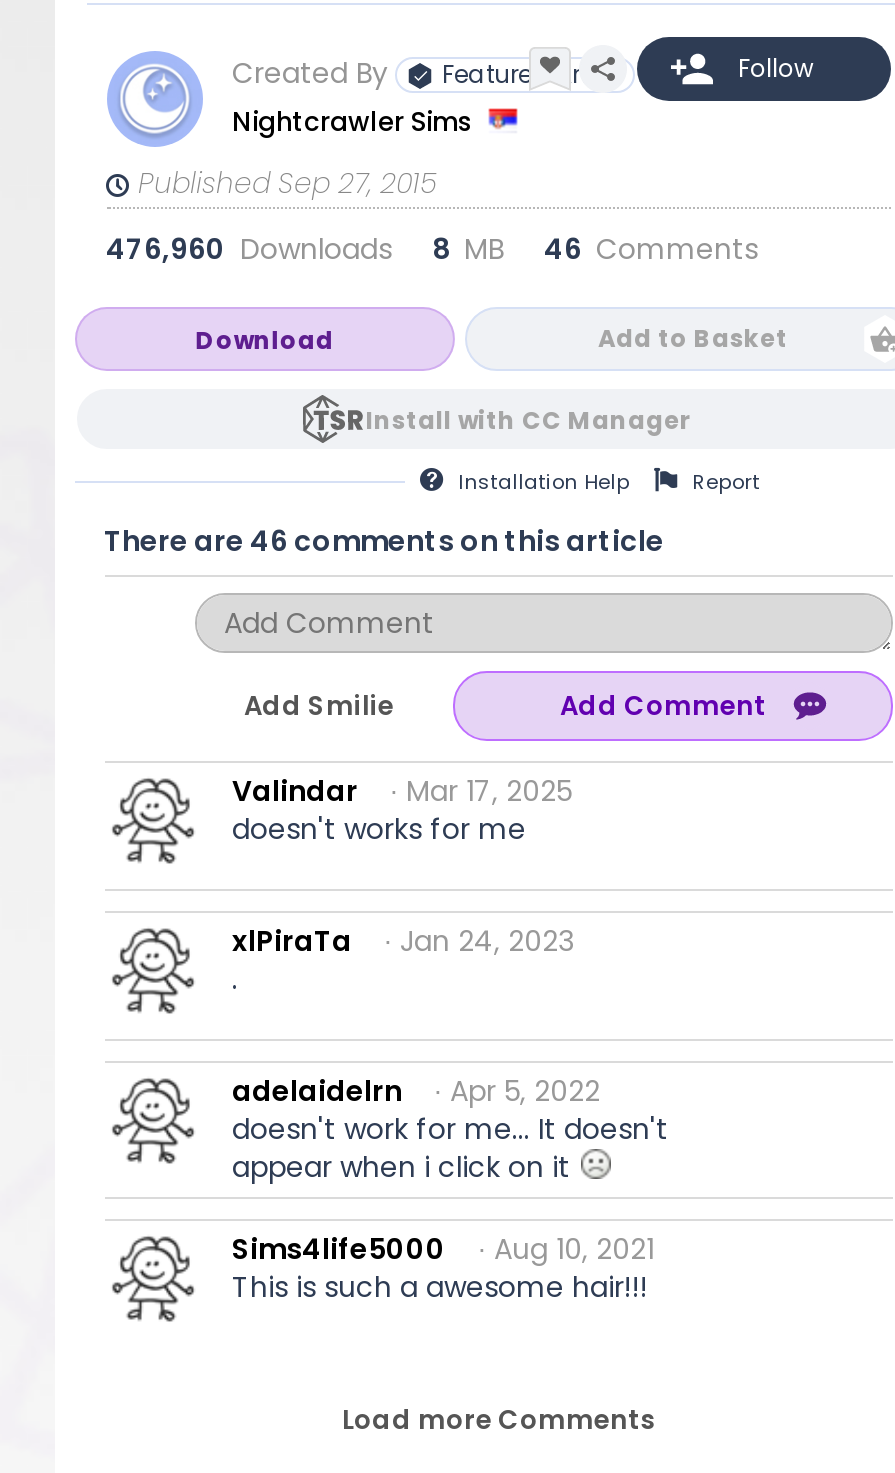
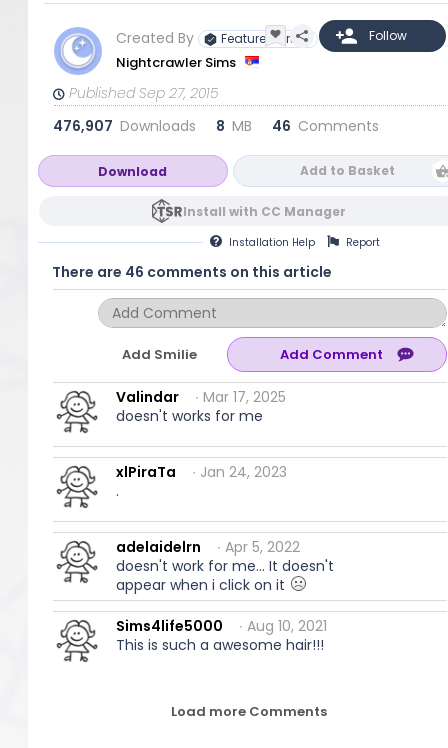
- 476,960 Downloads 8 MB 46 Comments
+ 476,907 Downloads 8 MB 46 Comments
